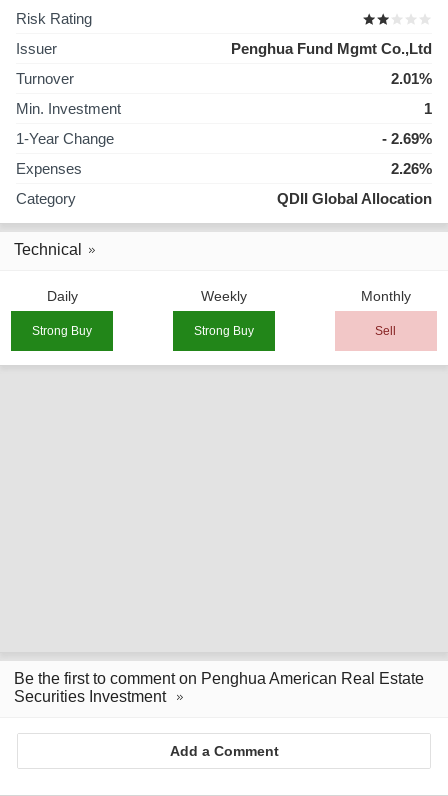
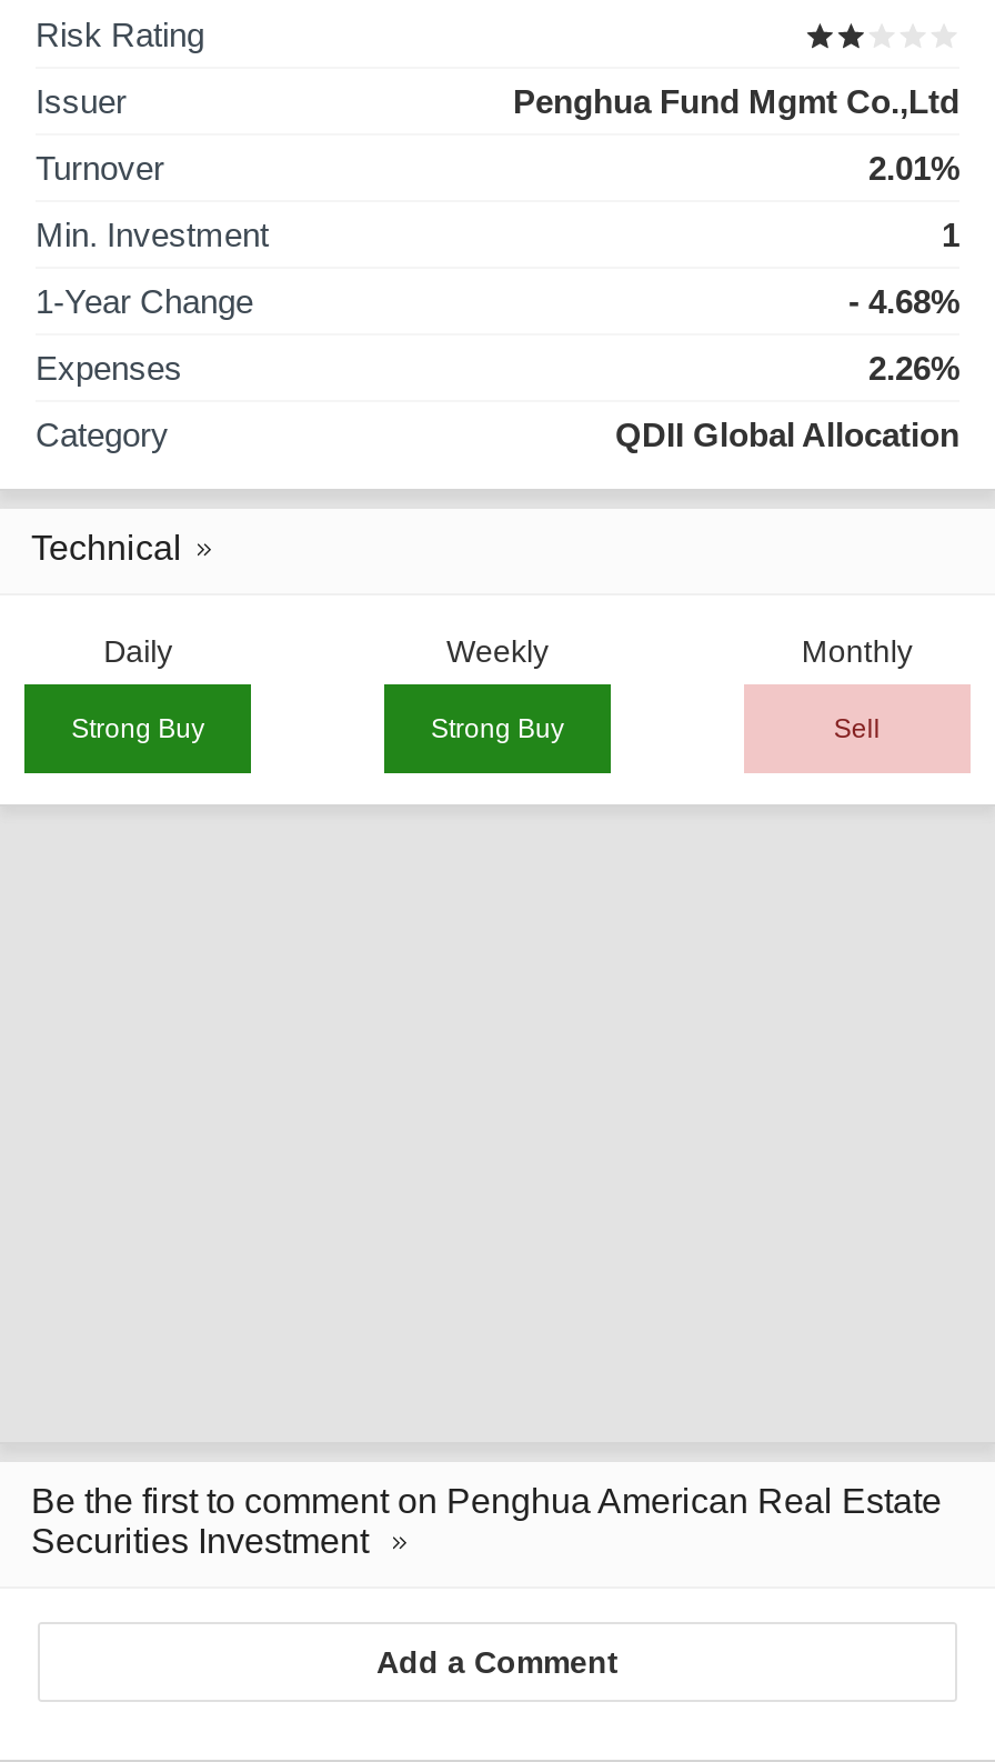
- - 2.69%
+ - 4.68%
